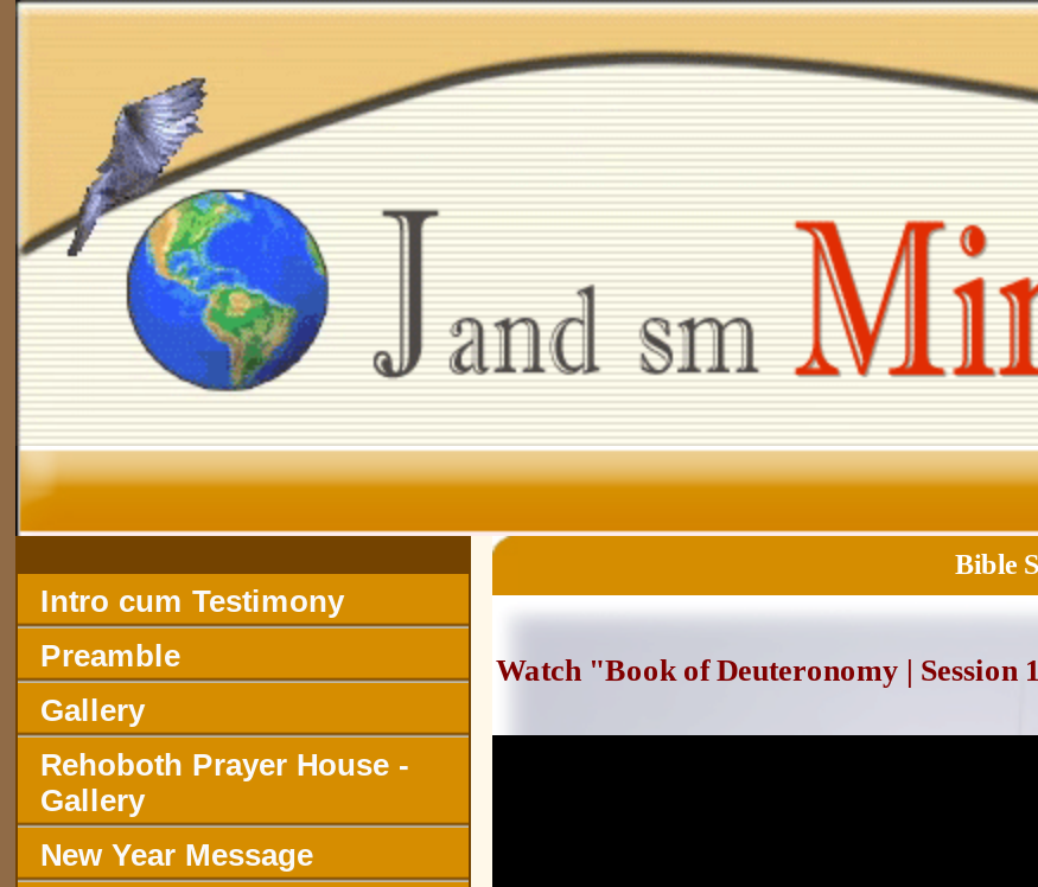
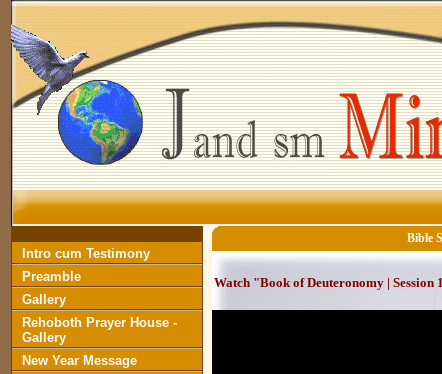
- [image]
+ [image]
